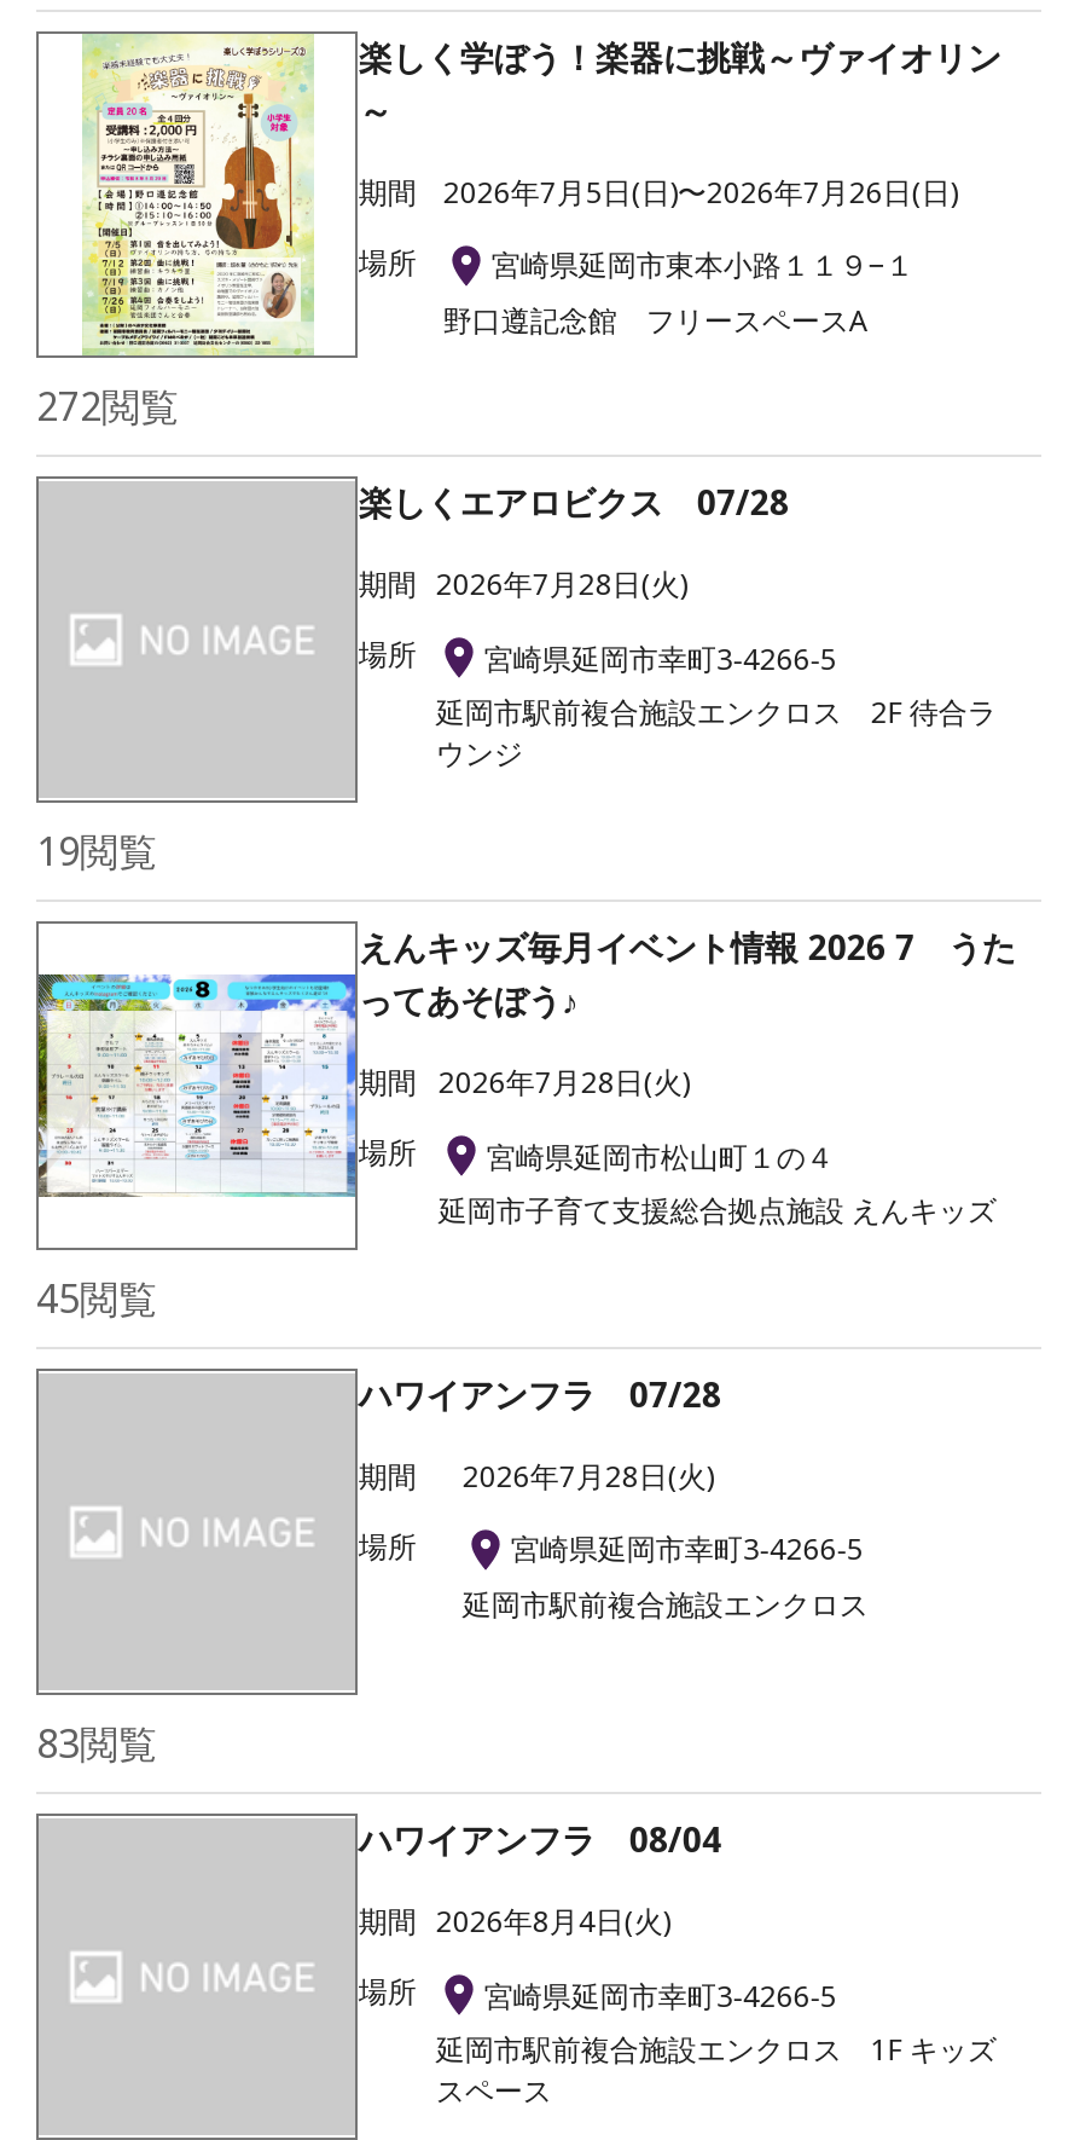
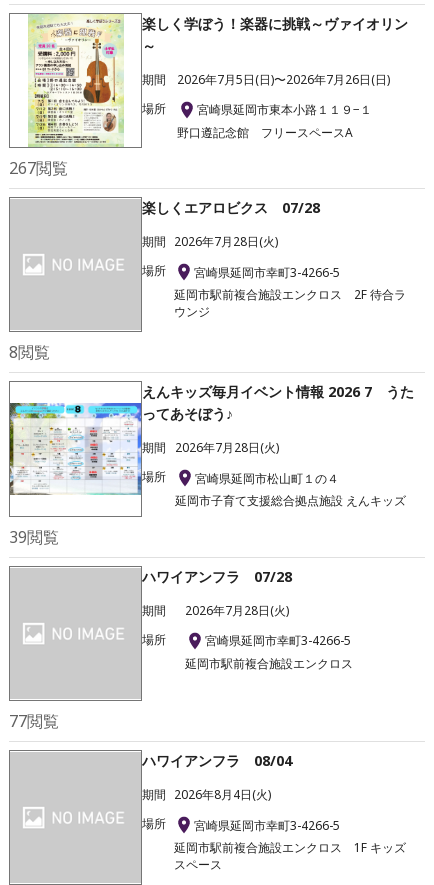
- 272閲覧
+ 267閲覧

- 19閲覧
+ 8閲覧

- 45閲覧
+ 39閲覧

- 83閲覧
+ 77閲覧
